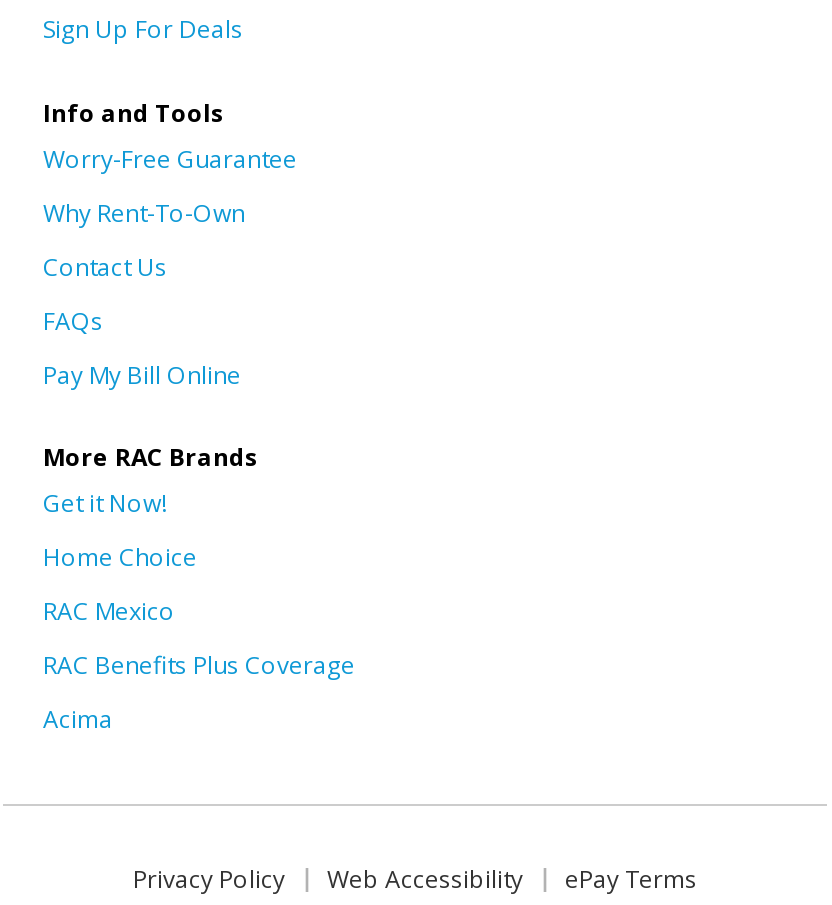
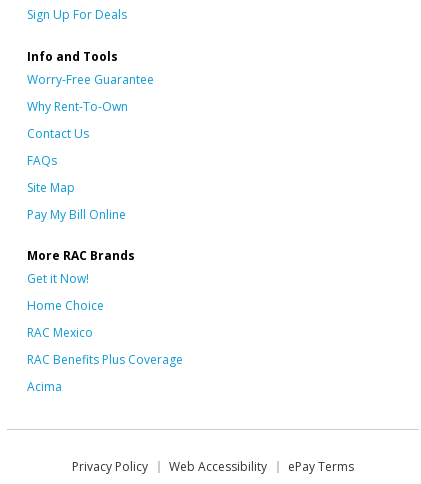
+ Site Map
